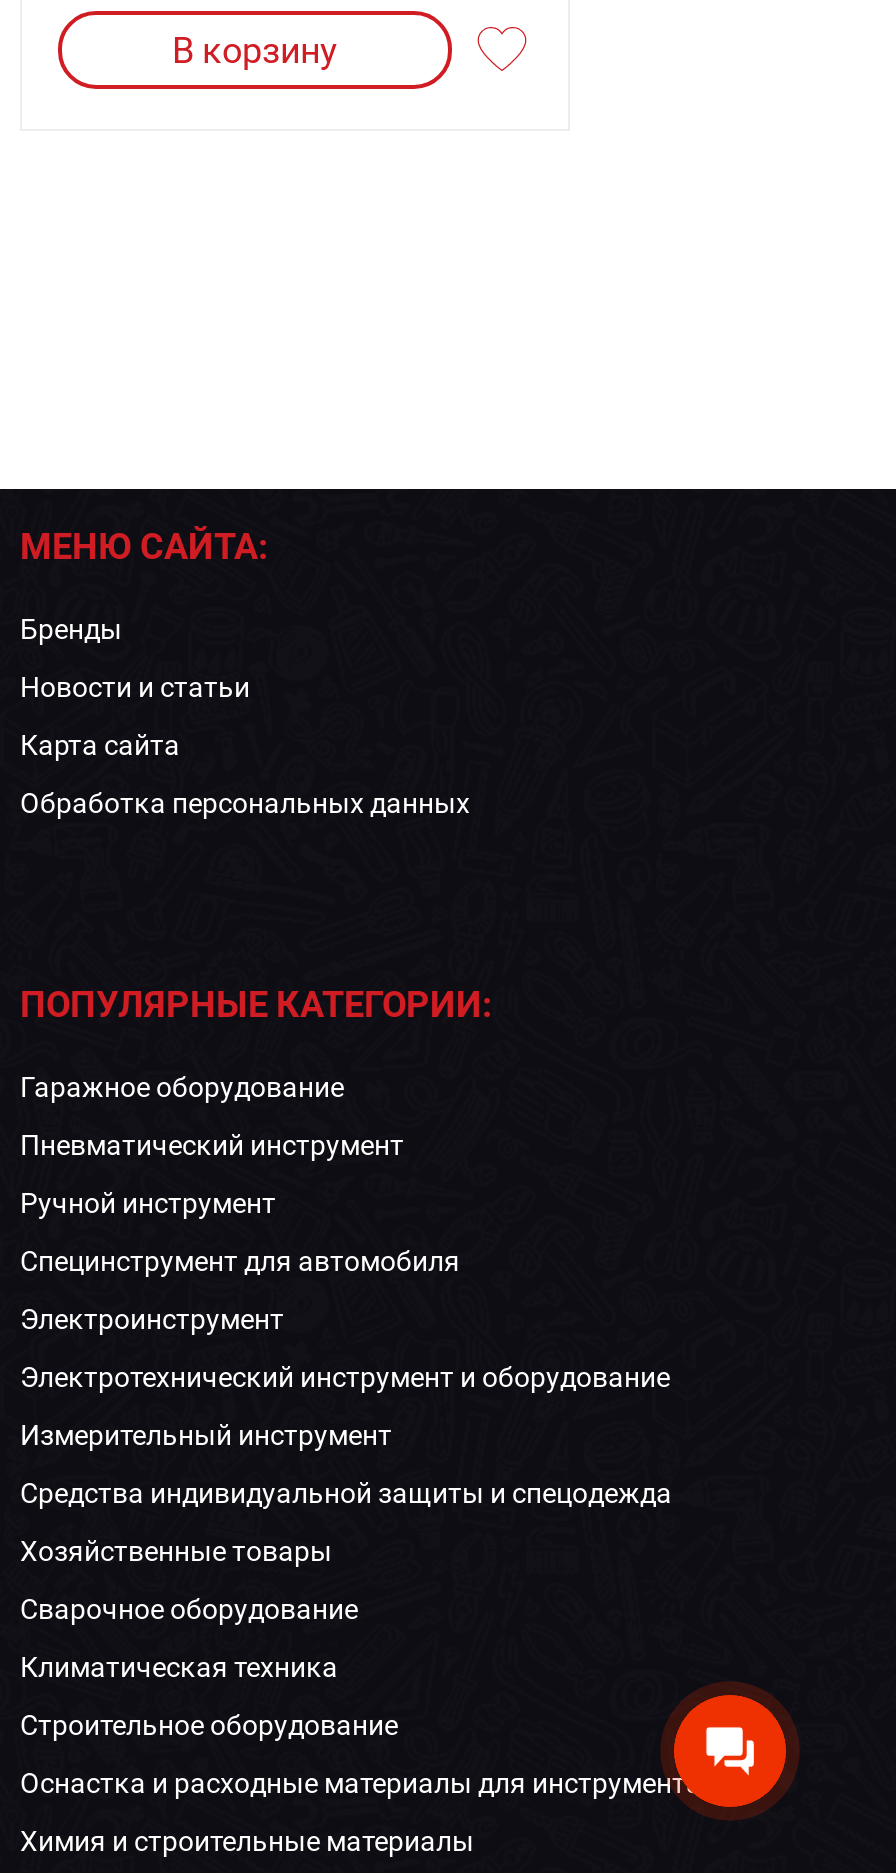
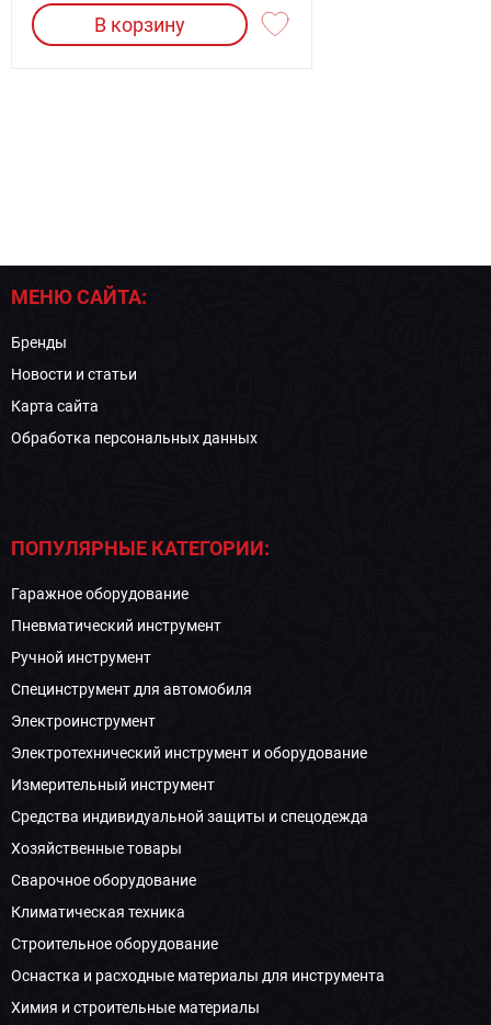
- [image]
